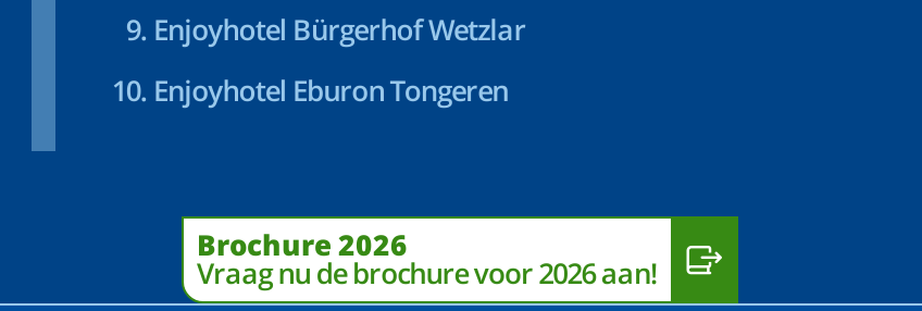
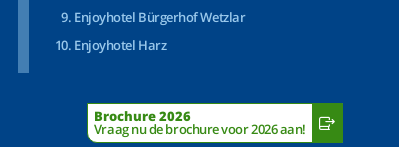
- Enjoyhotel Eburon Tongeren
+ Enjoyhotel Harz
